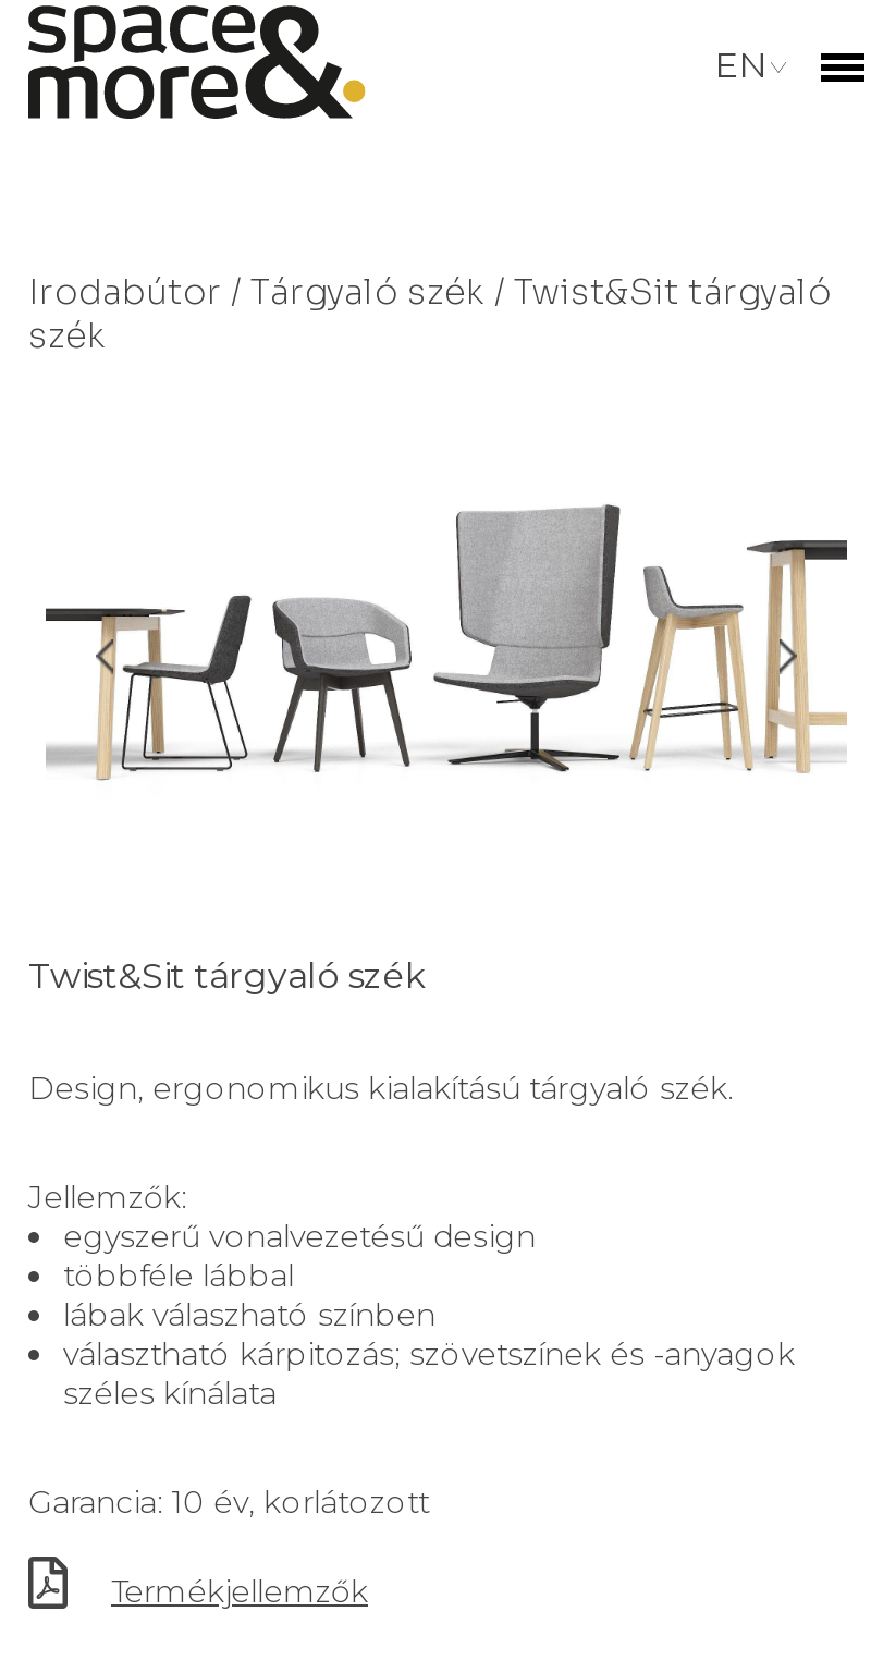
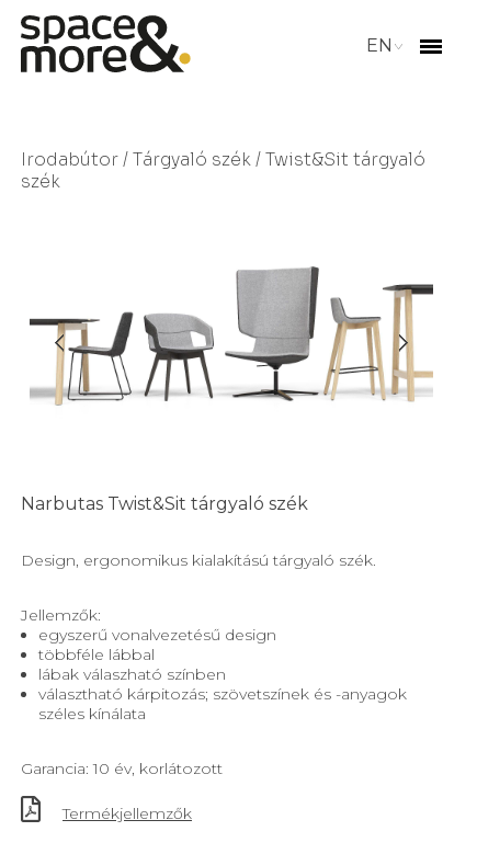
- Twist&Sit tárgyaló szék
+ Narbutas Twist&Sit tárgyaló szék
